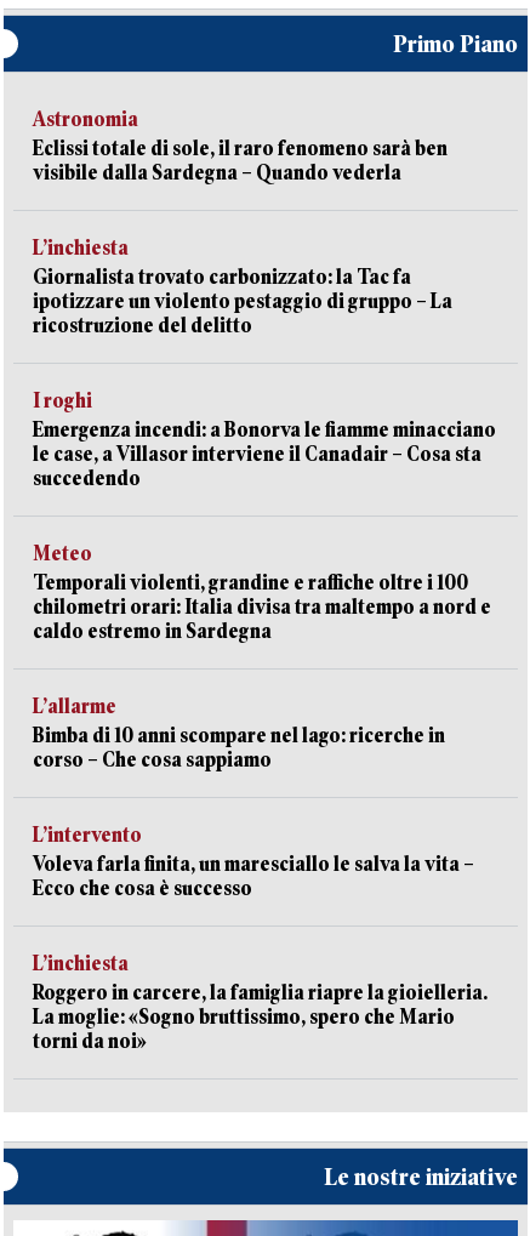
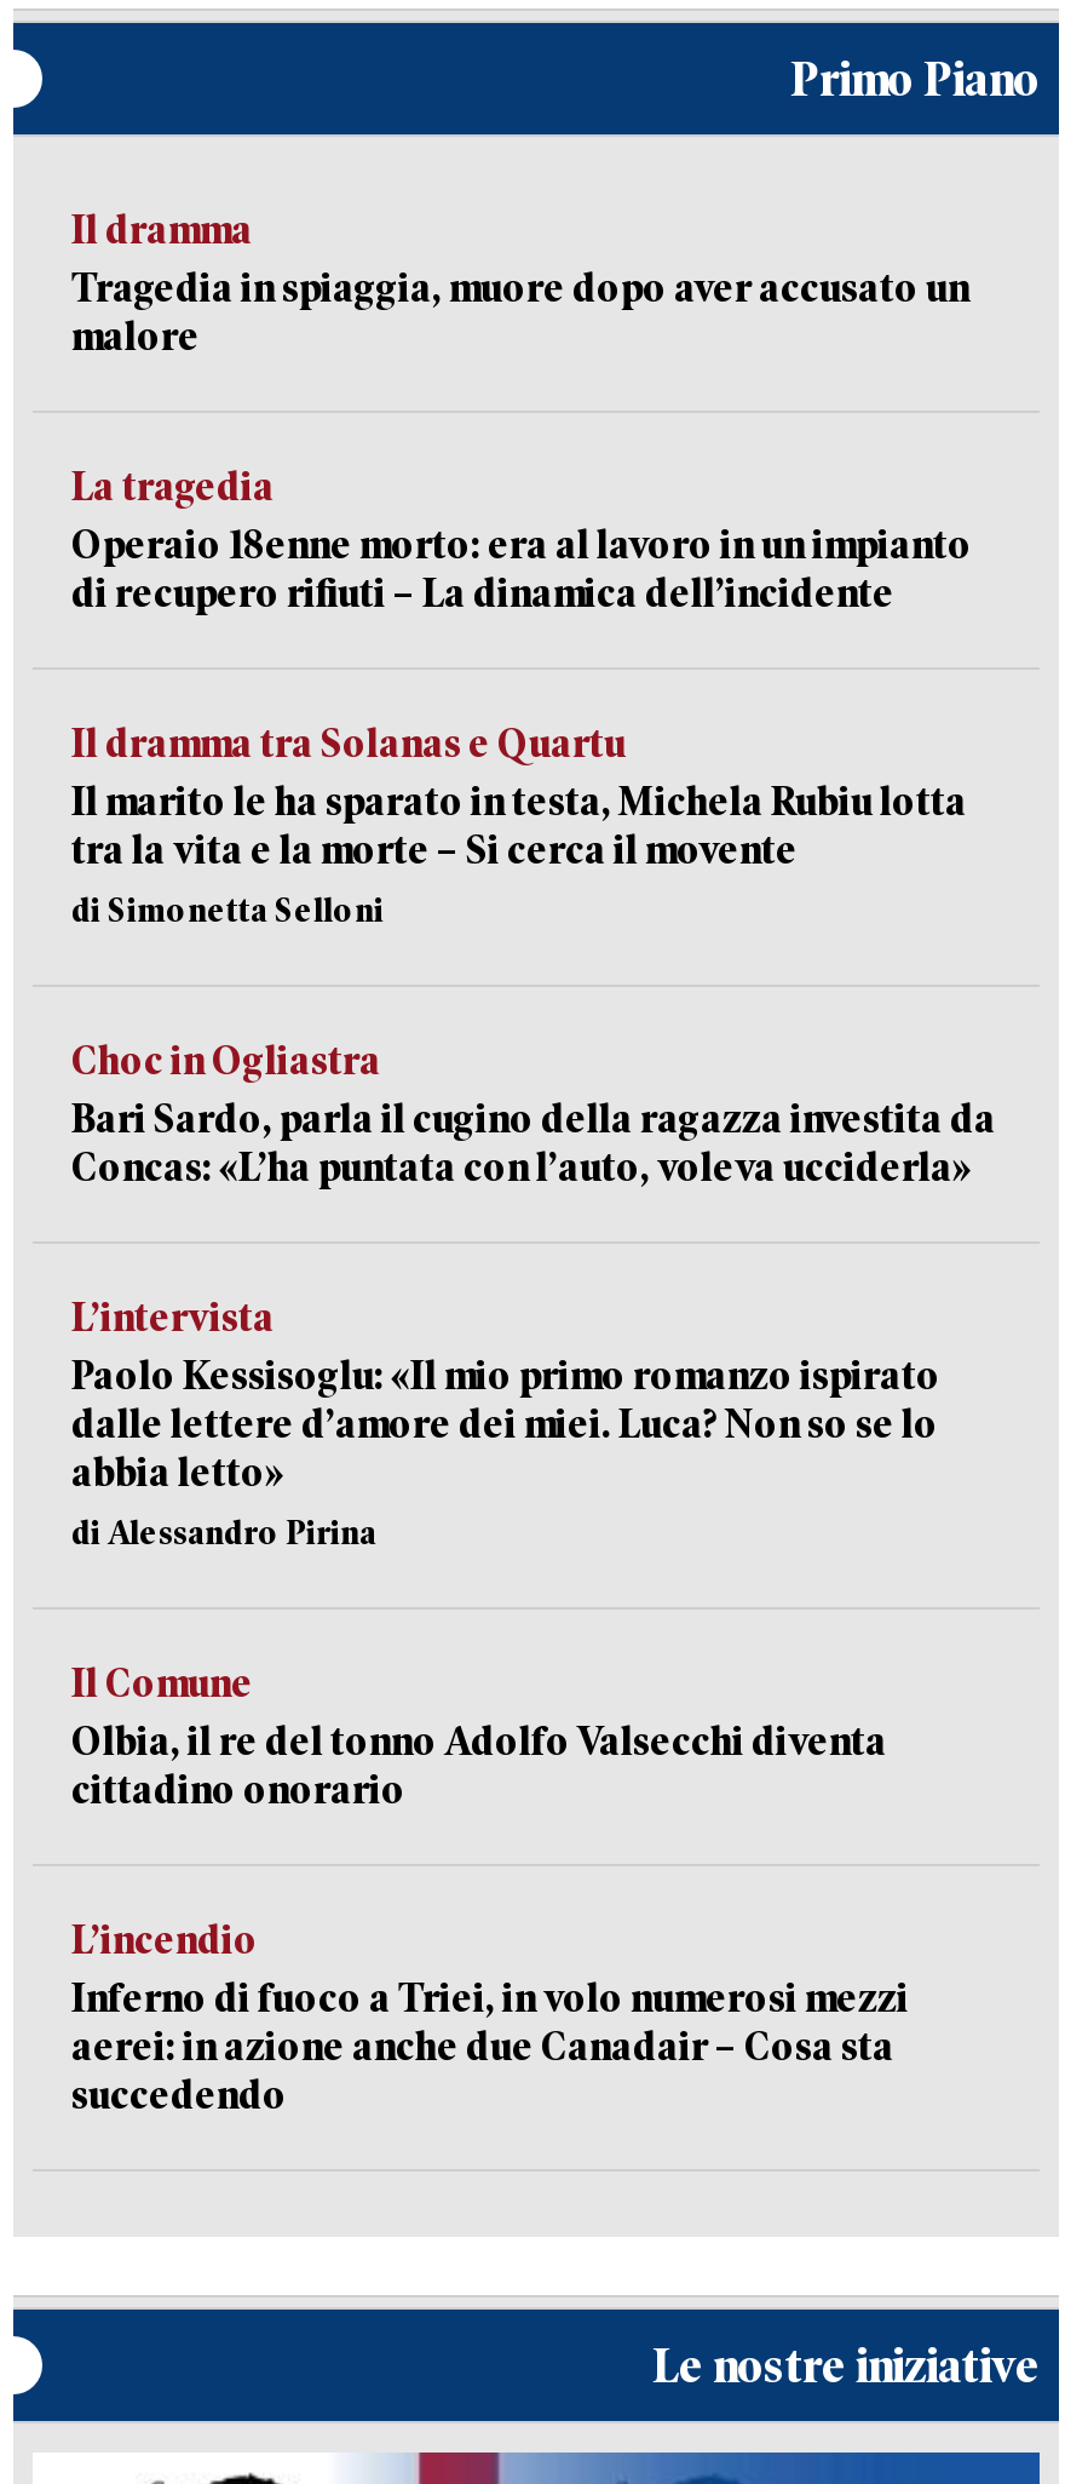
- Astronomia
- Eclissi totale di sole, il raro fenomeno sarà ben
- visibile dalla Sardegna – Quando vederla
- L’inchiesta
- Giornalista trovato carbonizzato: la Tac fa
- ipotizzare un violento pestaggio di gruppo – La
- ricostruzione del delitto
- I roghi
- Emergenza incendi: a Bonorva le fiamme minacciano
- le case, a Villasor interviene il Canadair – Cosa sta
+ Il dramma
+ Tragedia in spiaggia, muore dopo aver accusato un
+ malore
+ La tragedia
+ Operaio 18enne morto: era al lavoro in un impianto
+ di recupero rifiuti – La dinamica dell’incidente
+ Il dramma tra Solanas e Quartu
+ Il marito le ha sparato in testa, Michela Rubiu lotta
+ tra la vita e la morte – Si cerca il movente
+ di Simonetta Selloni
+ Choc in Ogliastra
+ Bari Sardo, parla il cugino della ragazza investita da
+ Concas: «L’ha puntata con l’auto, voleva ucciderla»
+ L’intervista
+ Paolo Kessisoglu: «Il mio primo romanzo ispirato
+ dalle lettere d’amore dei miei. Luca? Non so se lo
+ abbia letto»
+ di Alessandro Pirina
+ Il Comune
+ Olbia, il re del tonno Adolfo Valsecchi diventa
+ cittadino onorario
+ L’incendio
+ Inferno di fuoco a Triei, in volo numerosi mezzi
+ aerei: in azione anche due Canadair – Cosa sta

moved down: succedendo

- Meteo
- Temporali violenti, grandine e raffiche oltre i 100
- chilometri orari: Italia divisa tra maltempo a nord e
- caldo estremo in Sardegna
- L’allarme
- Bimba di 10 anni scompare nel lago: ricerche in
- corso – Che cosa sappiamo
- L’intervento
- Voleva farla finita, un maresciallo le salva la vita –
- Ecco che cosa è successo
- L’inchiesta
- Roggero in carcere, la famiglia riapre la gioielleria.
- La moglie: «Sogno bruttissimo, spero che Mario
- torni da noi»
